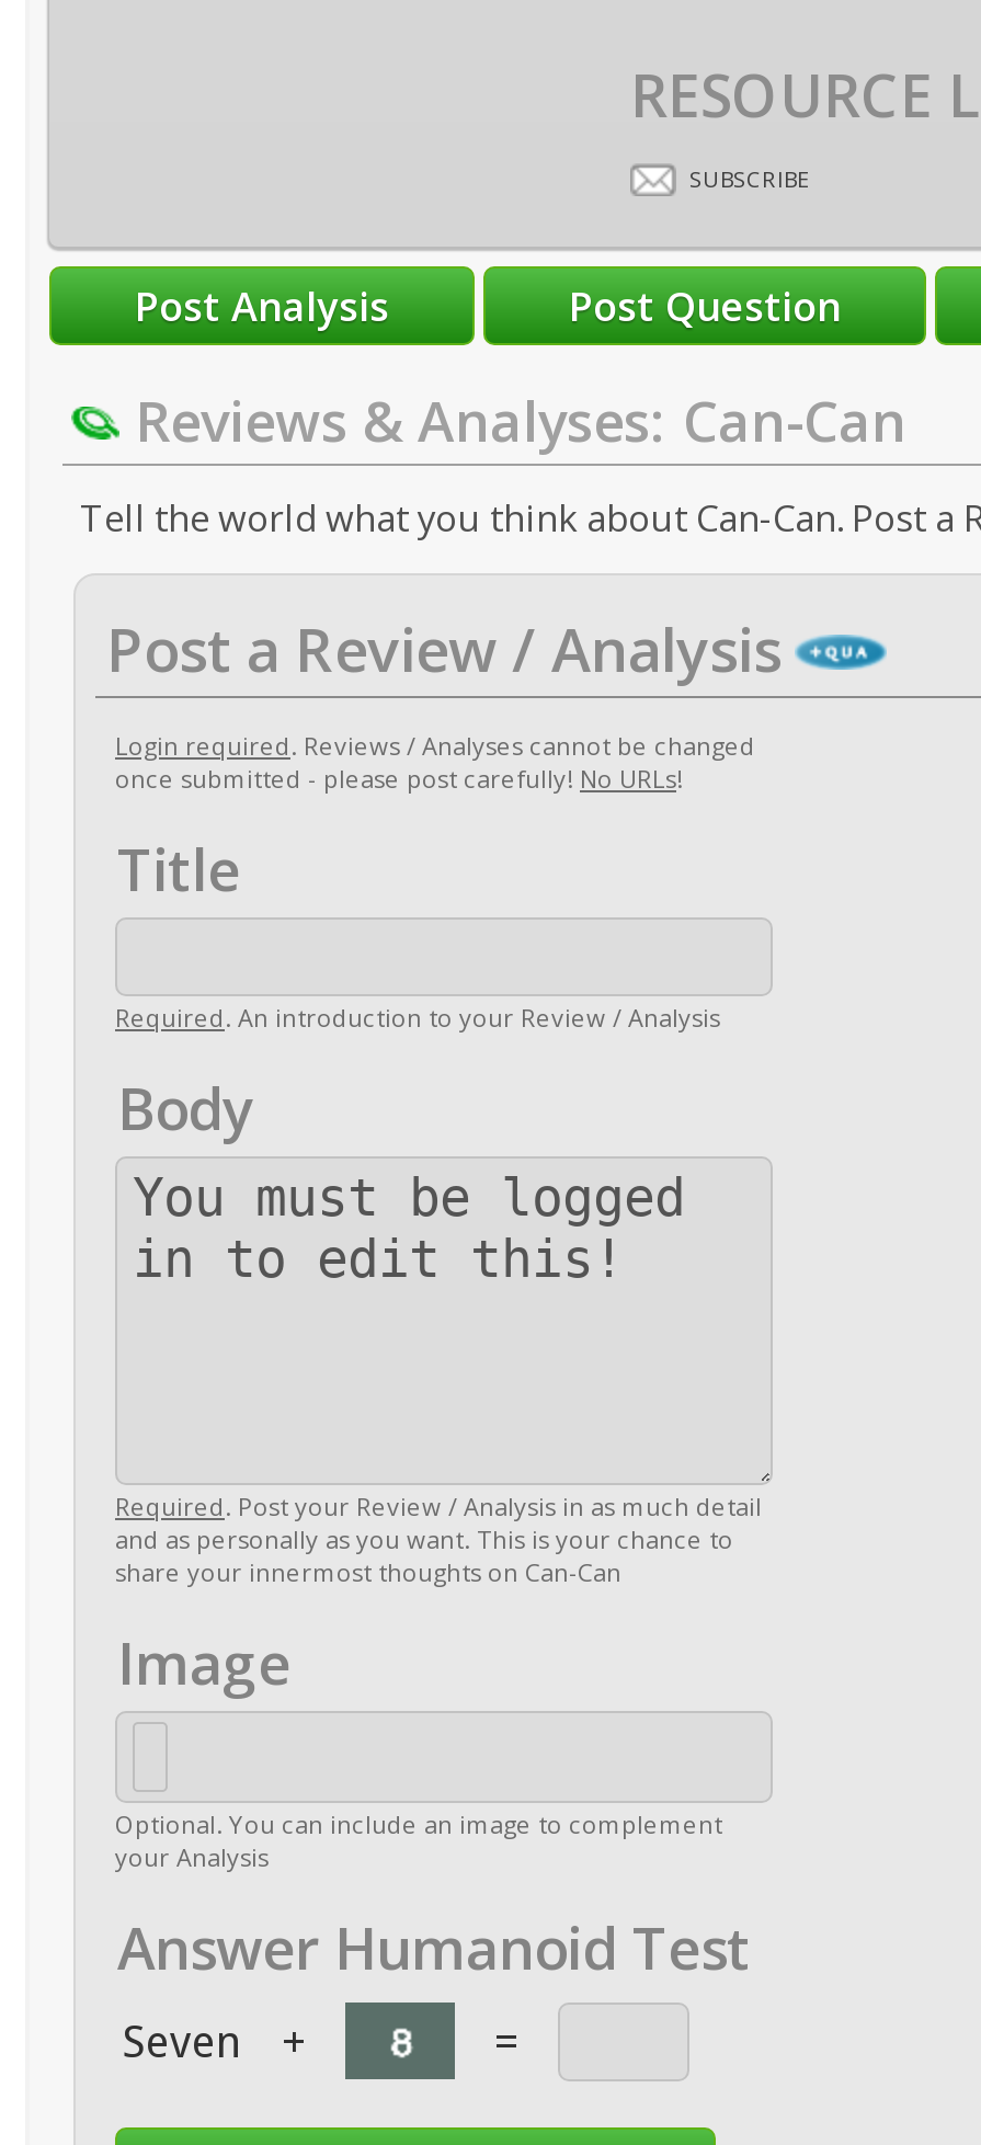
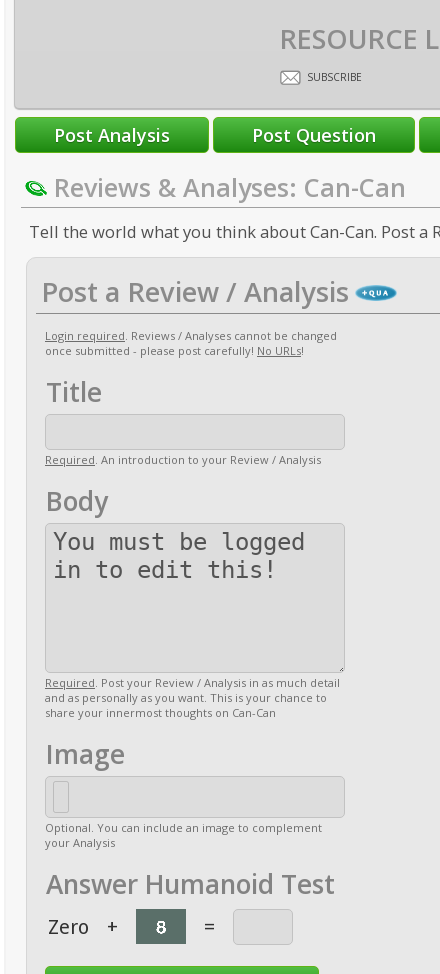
- [image]
+ [image]

- Seven
+ Zero
